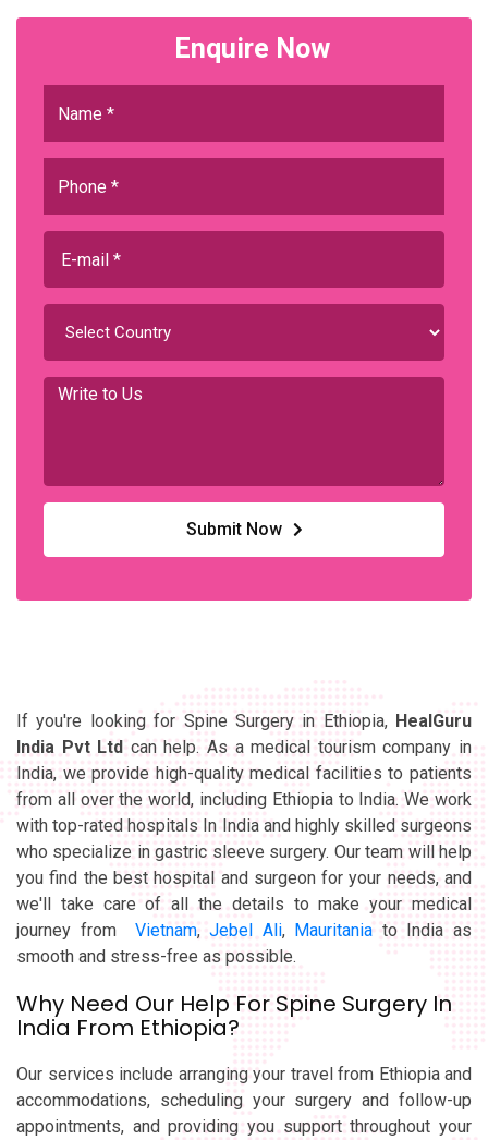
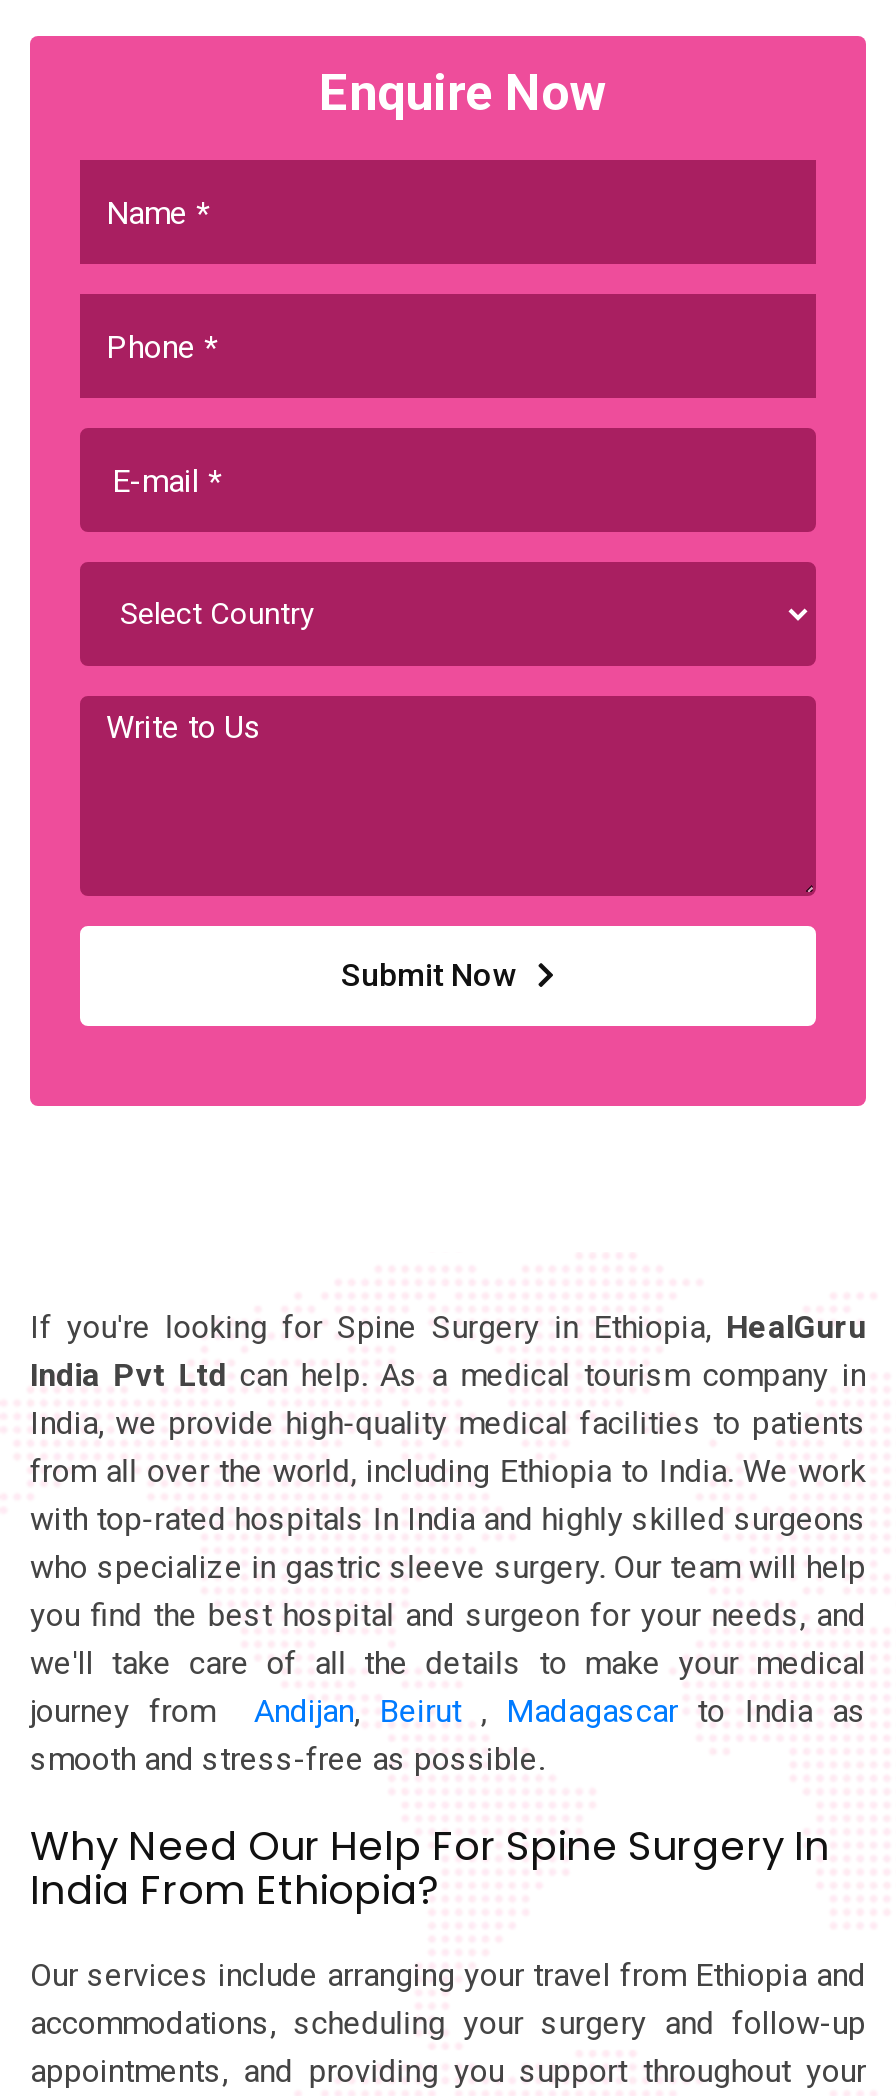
- journey from Vietnam, Jebel Ali, Mauritania to India as
+ journey from Andijan, Beirut, Madagascar to India as
